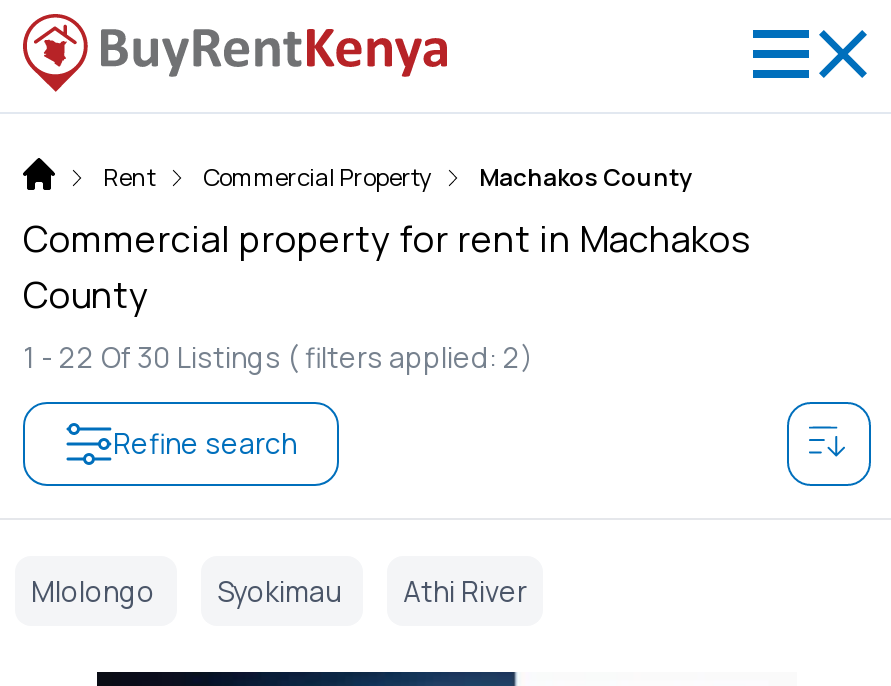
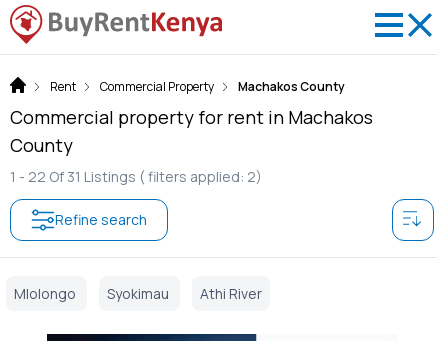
- 1 - 22 Of 30 Listings ( filters applied: 2)
+ 1 - 22 Of 31 Listings ( filters applied: 2)
